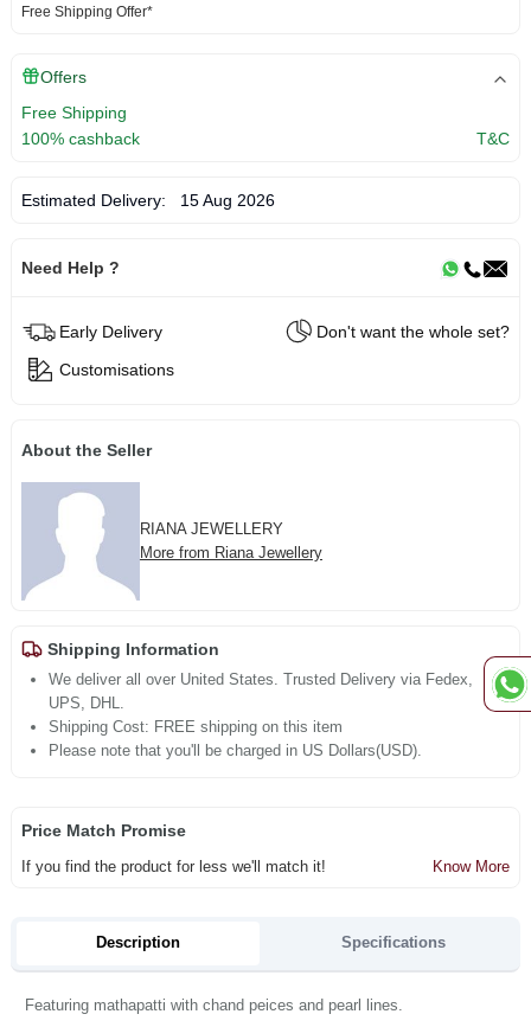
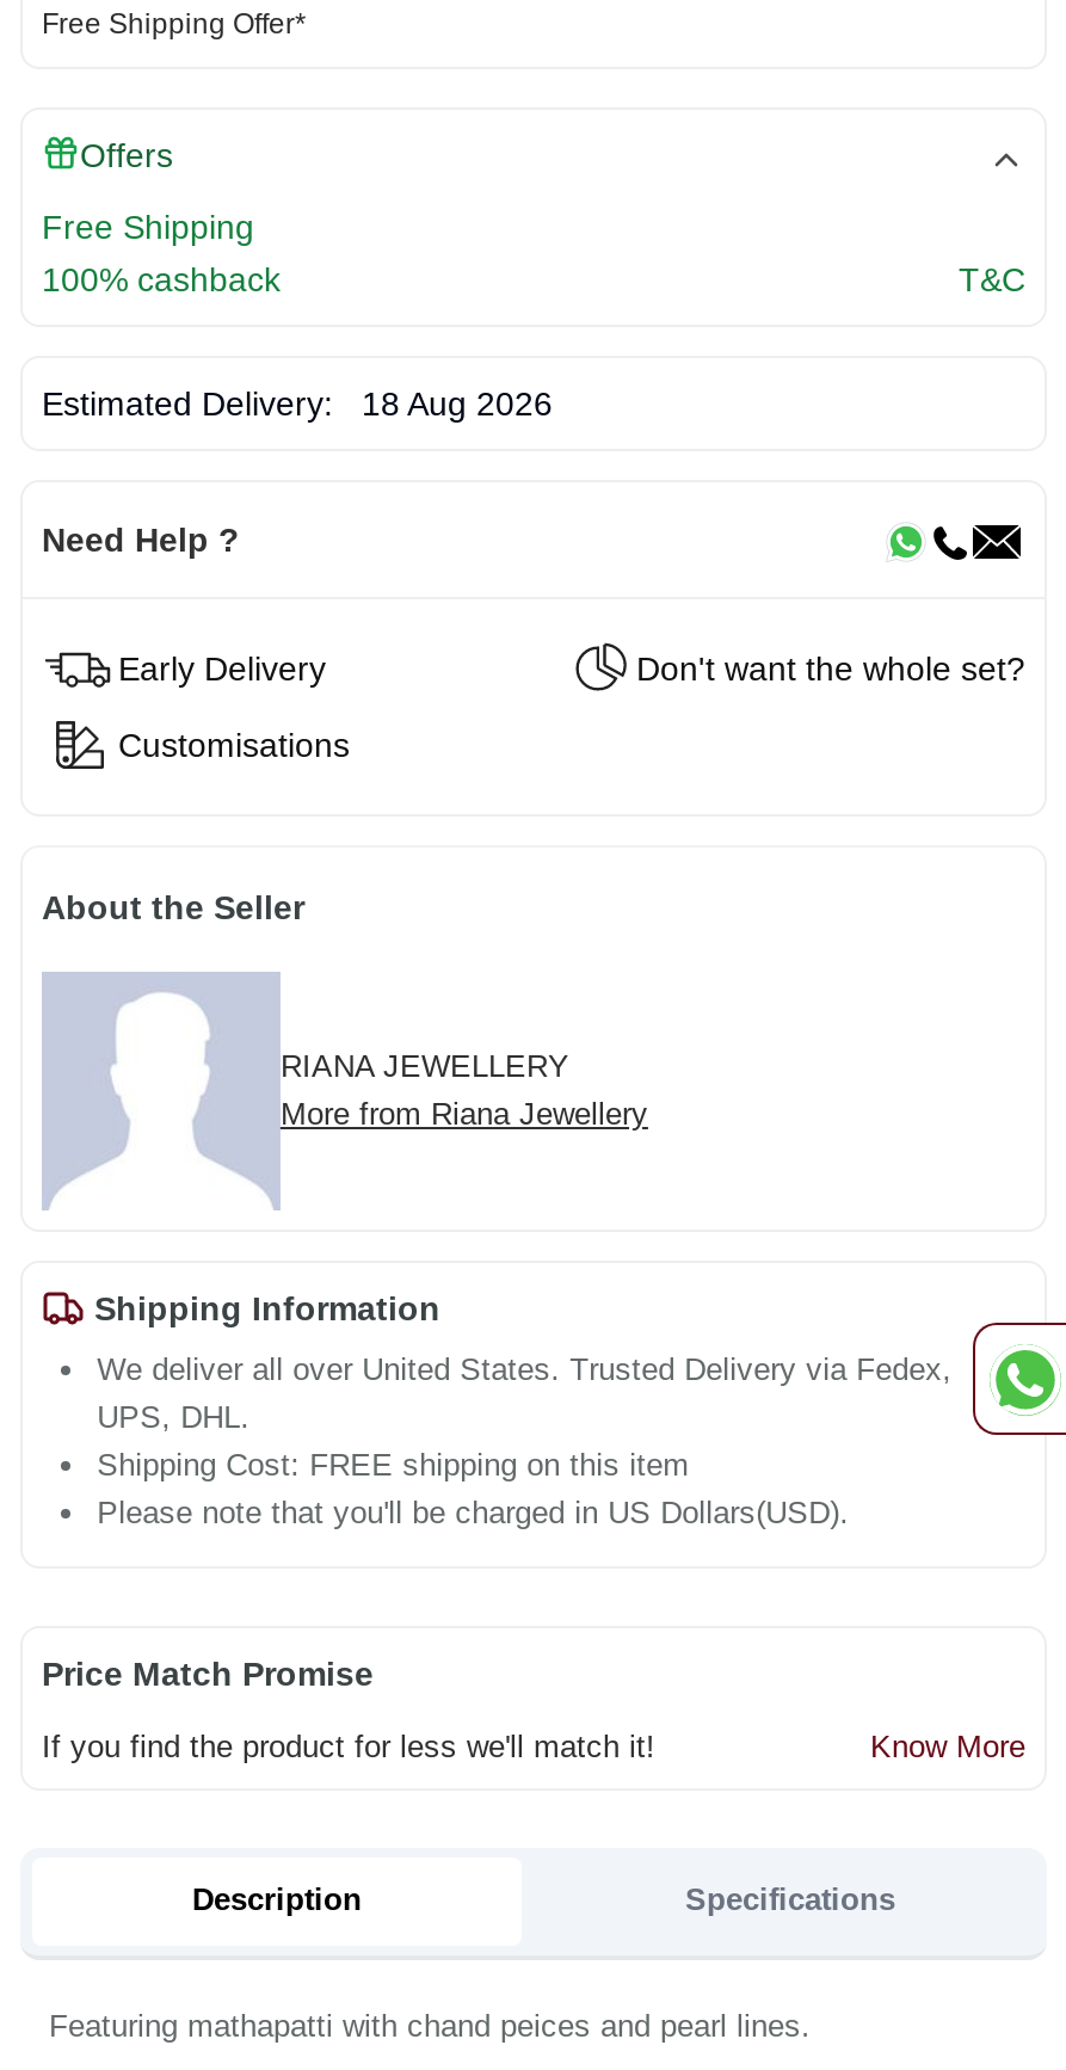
- Estimated Delivery: 15 Aug 2026
+ Estimated Delivery: 18 Aug 2026
